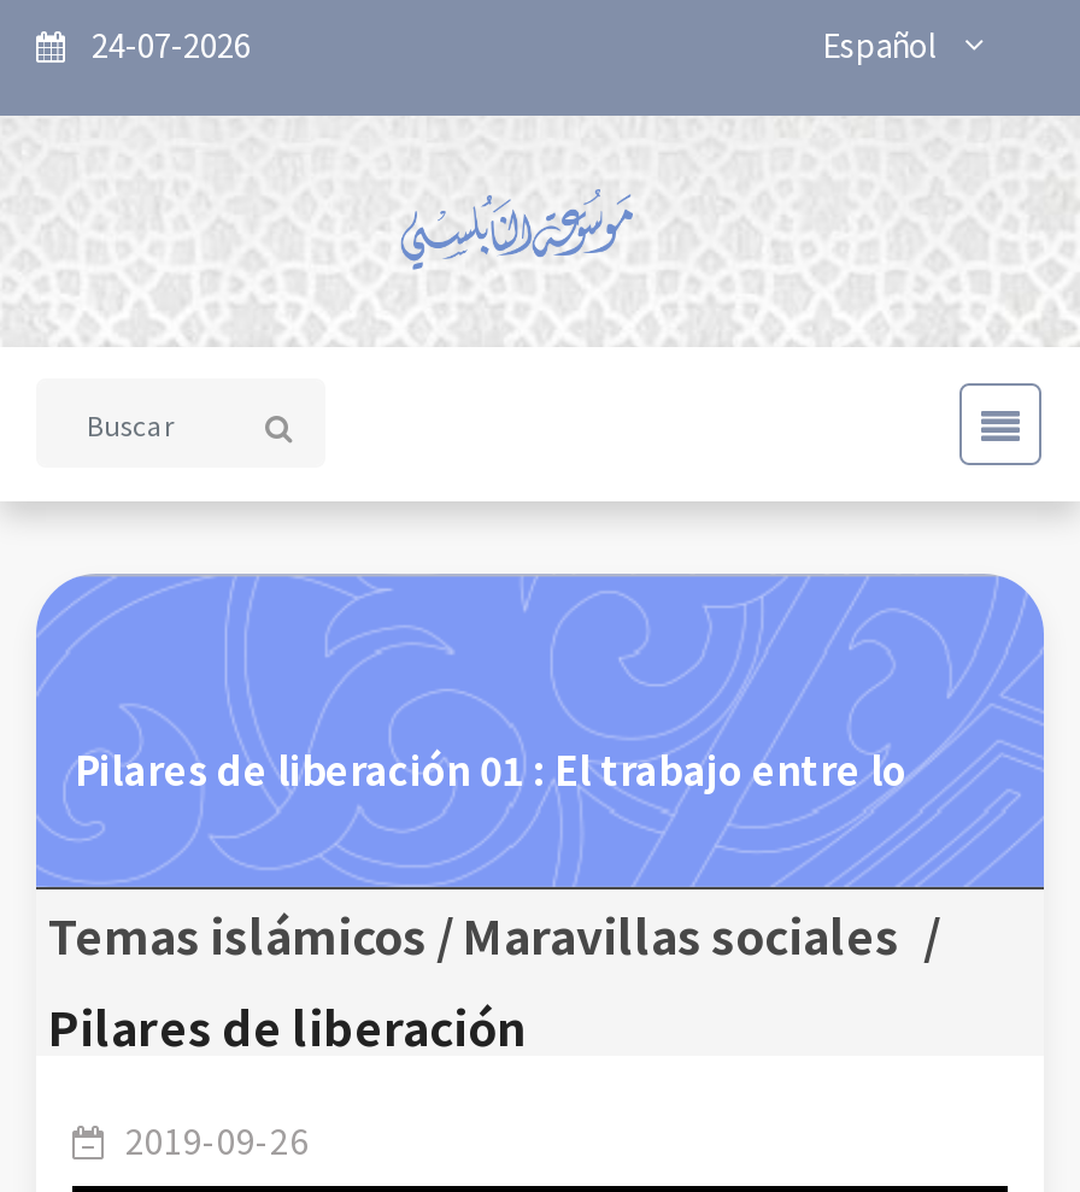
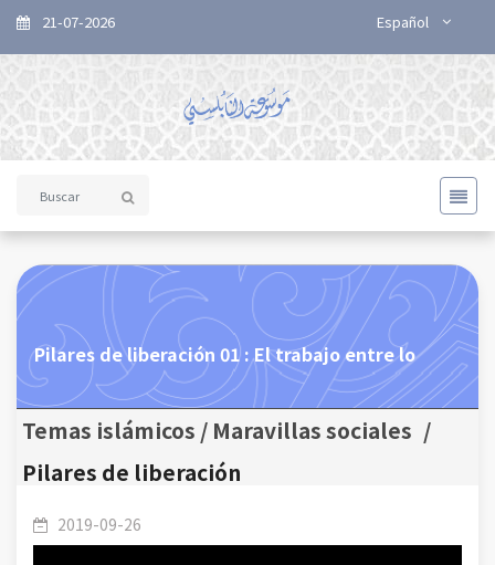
- 24-07-2026
+ 21-07-2026
